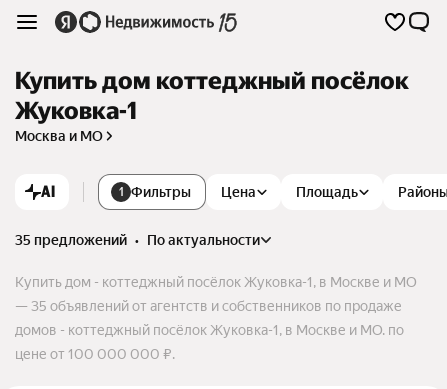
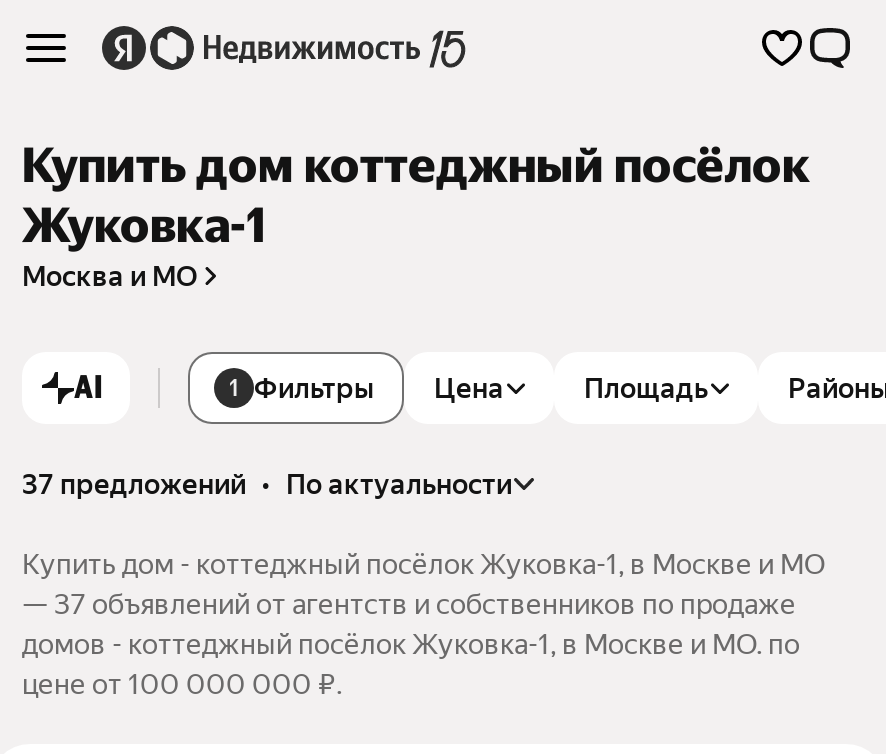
- 35 предложений • по актуальности
+ 37 предложений • по актуальности

- — 35 объявлений от агентств и собственников по продаже
+ — 37 объявлений от агентств и собственников по продаже
